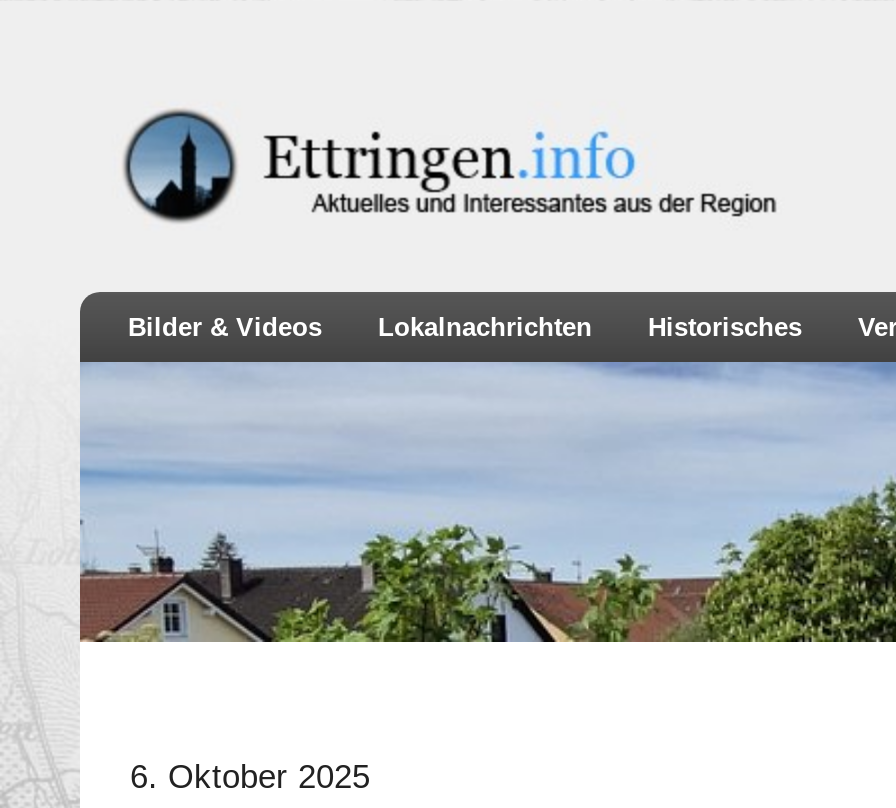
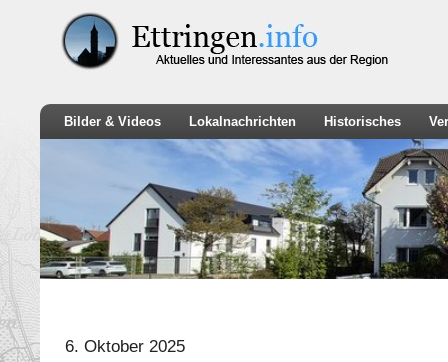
- [image]
+ [image]
